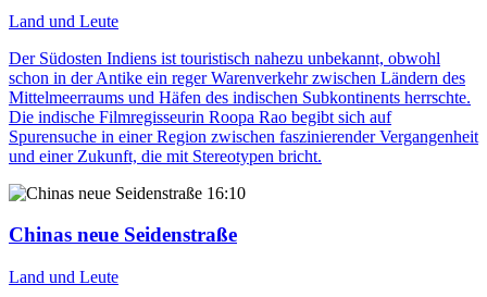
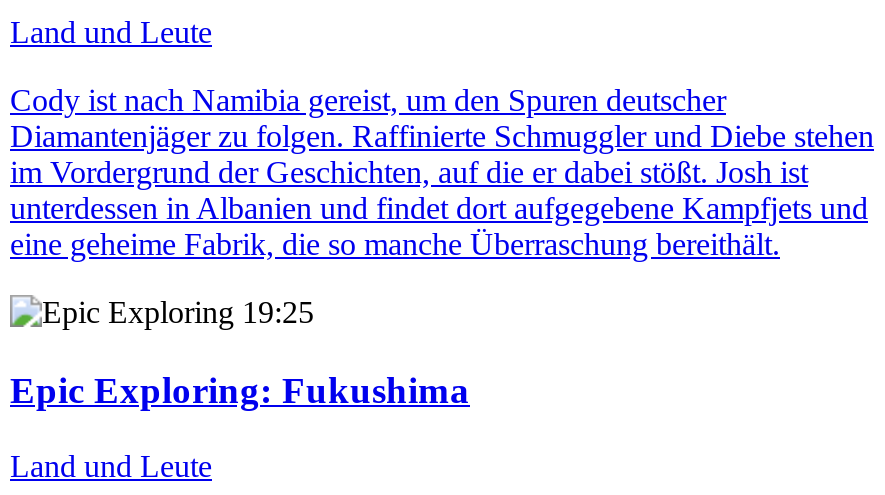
- Der Südosten Indiens ist touristisch nahezu unbekannt, obwohl
- schon in der Antike ein reger Warenverkehr zwischen Ländern des
- Mittelmeerraums und Häfen des indischen Subkontinents herrschte.
- Die indische Filmregisseurin Roopa Rao begibt sich auf
- Spurensuche in einer Region zwischen faszinierender Vergangenheit
- und einer Zukunft, die mit Stereotypen bricht.
+ Cody ist nach Namibia gereist, um den Spuren deutscher
+ Diamantenjäger zu folgen. Raffinierte Schmuggler und Diebe stehen
+ im Vordergrund der Geschichten, auf die er dabei stößt. Josh ist
+ unterdessen in Albanien und findet dort aufgegebene Kampfjets und
+ eine geheime Fabrik, die so manche Überraschung bereithält.

- 16:10
+ 19:25

- Chinas neue Seidenstraße
+ Epic Exploring: Fukushima
